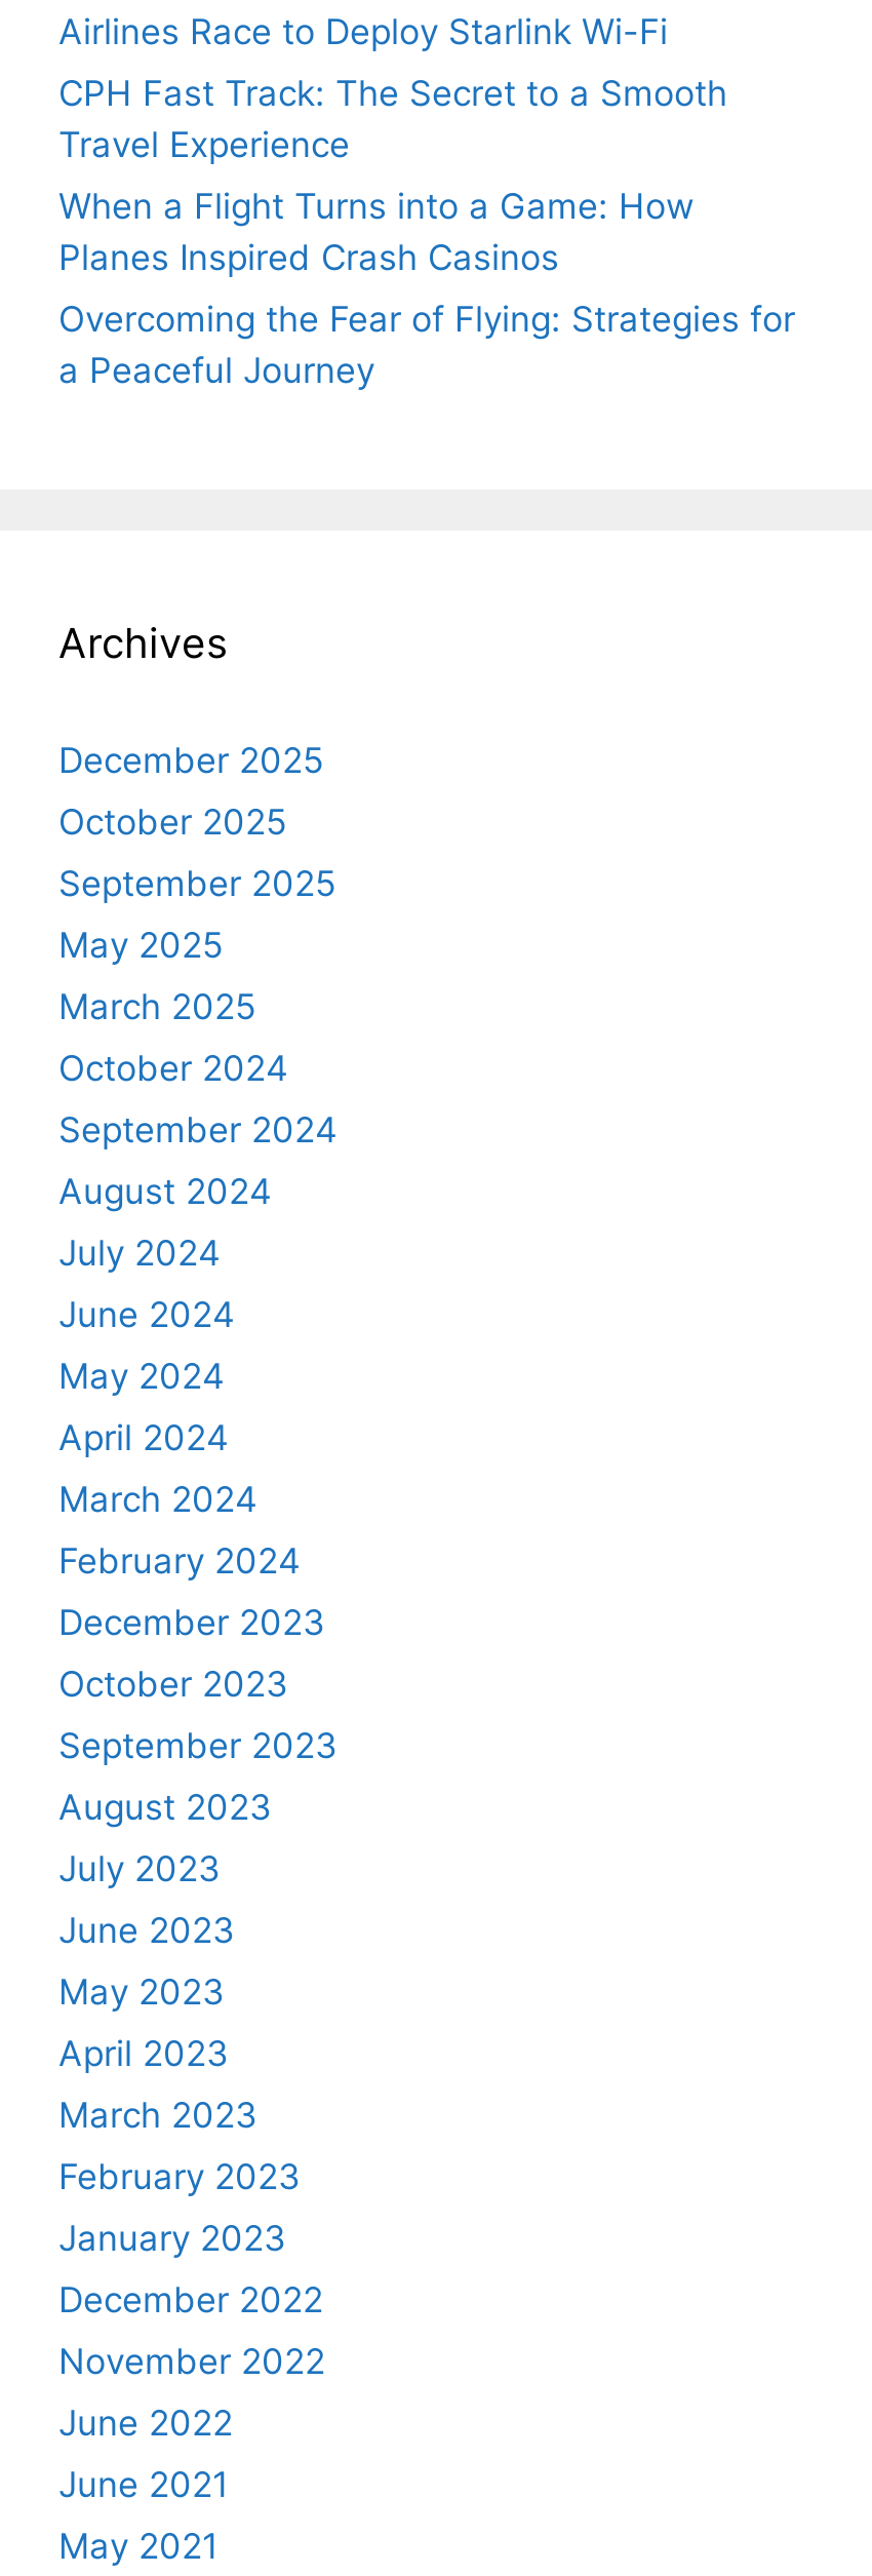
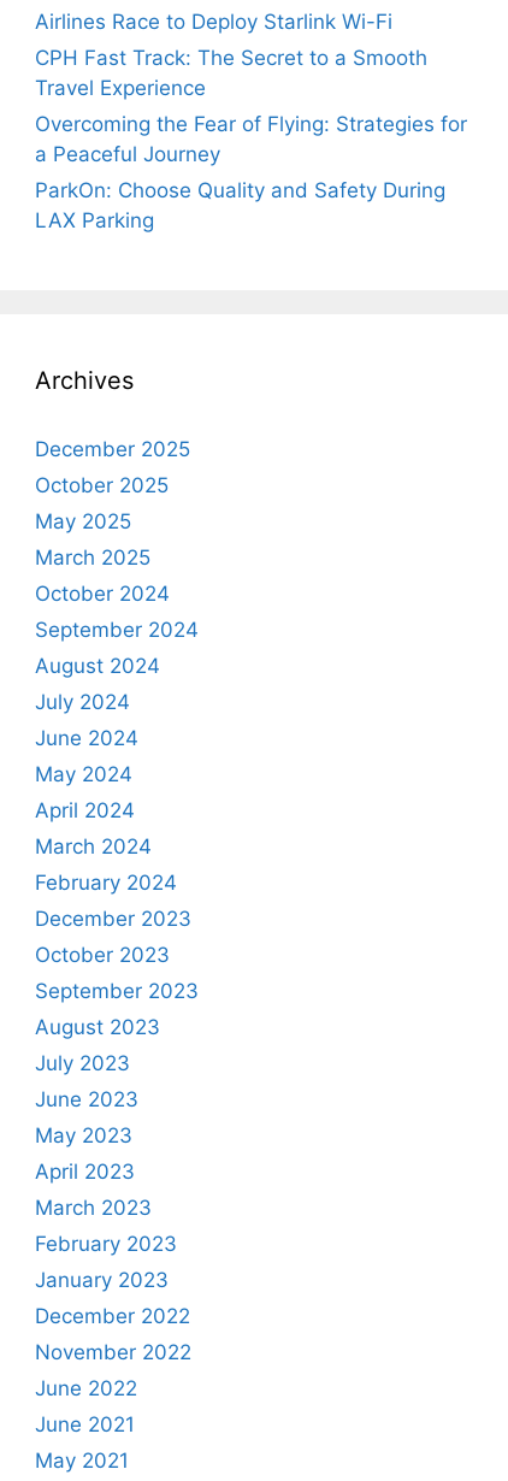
- When a Flight Turns into a Game: How
- Planes Inspired Crash Casinos

moved up: Overcoming the Fear of Flying: Strategies for | a Peaceful Journey

+ ParkOn: Choose Quality and Safety During
+ LAX Parking

- September 2025
